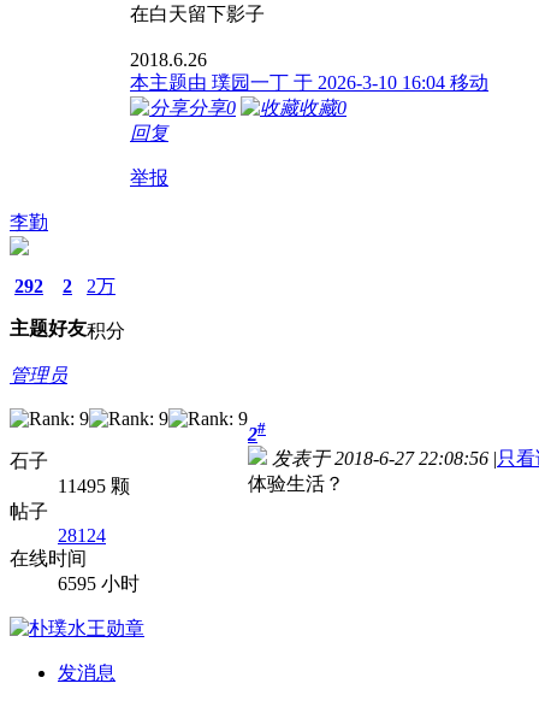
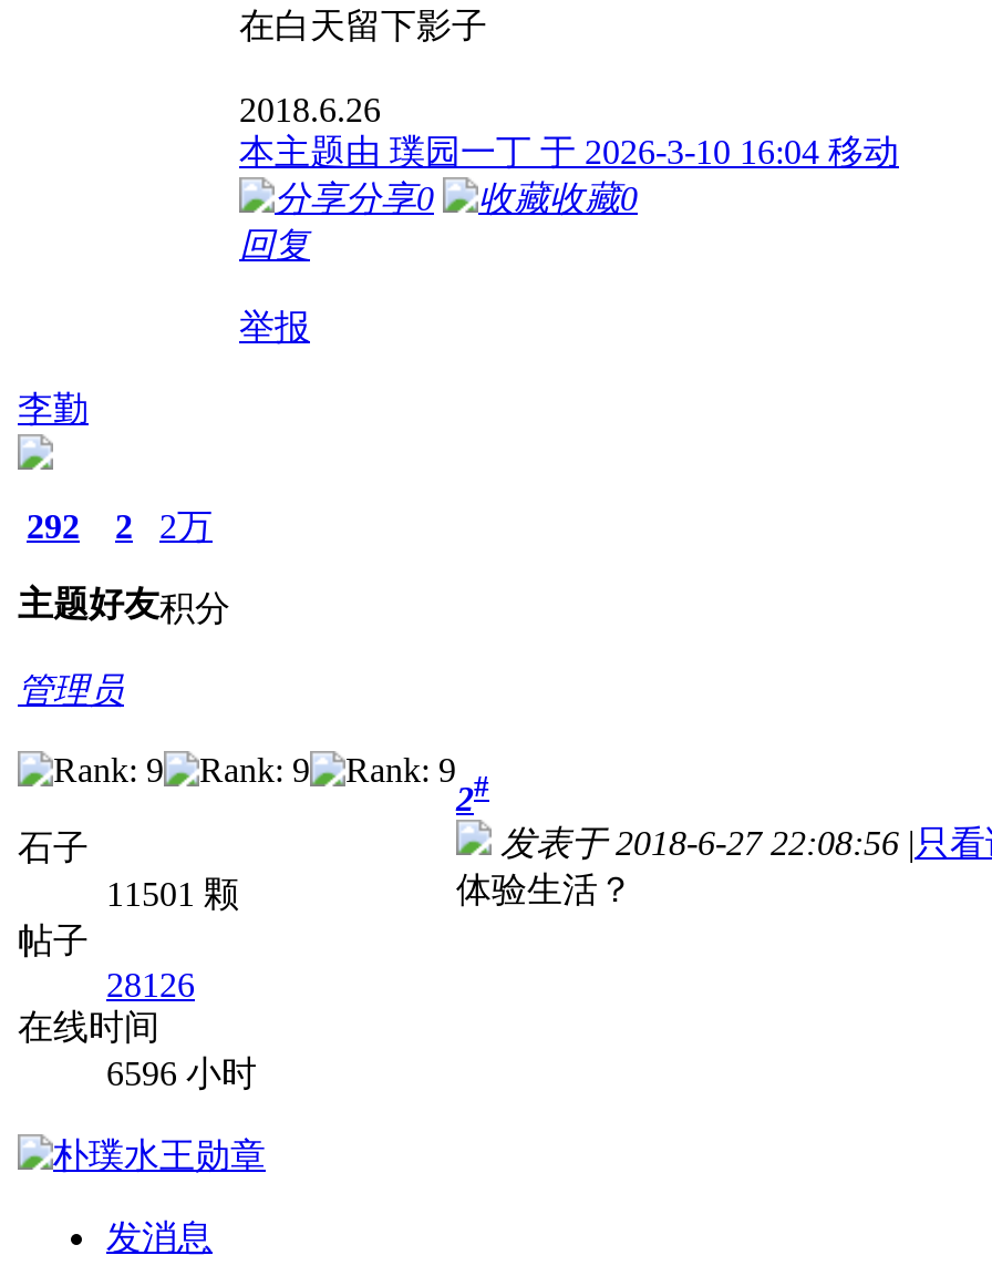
- 11495 颗
+ 11501 颗

- 28124
+ 28126

- 6595 小时
+ 6596 小时
